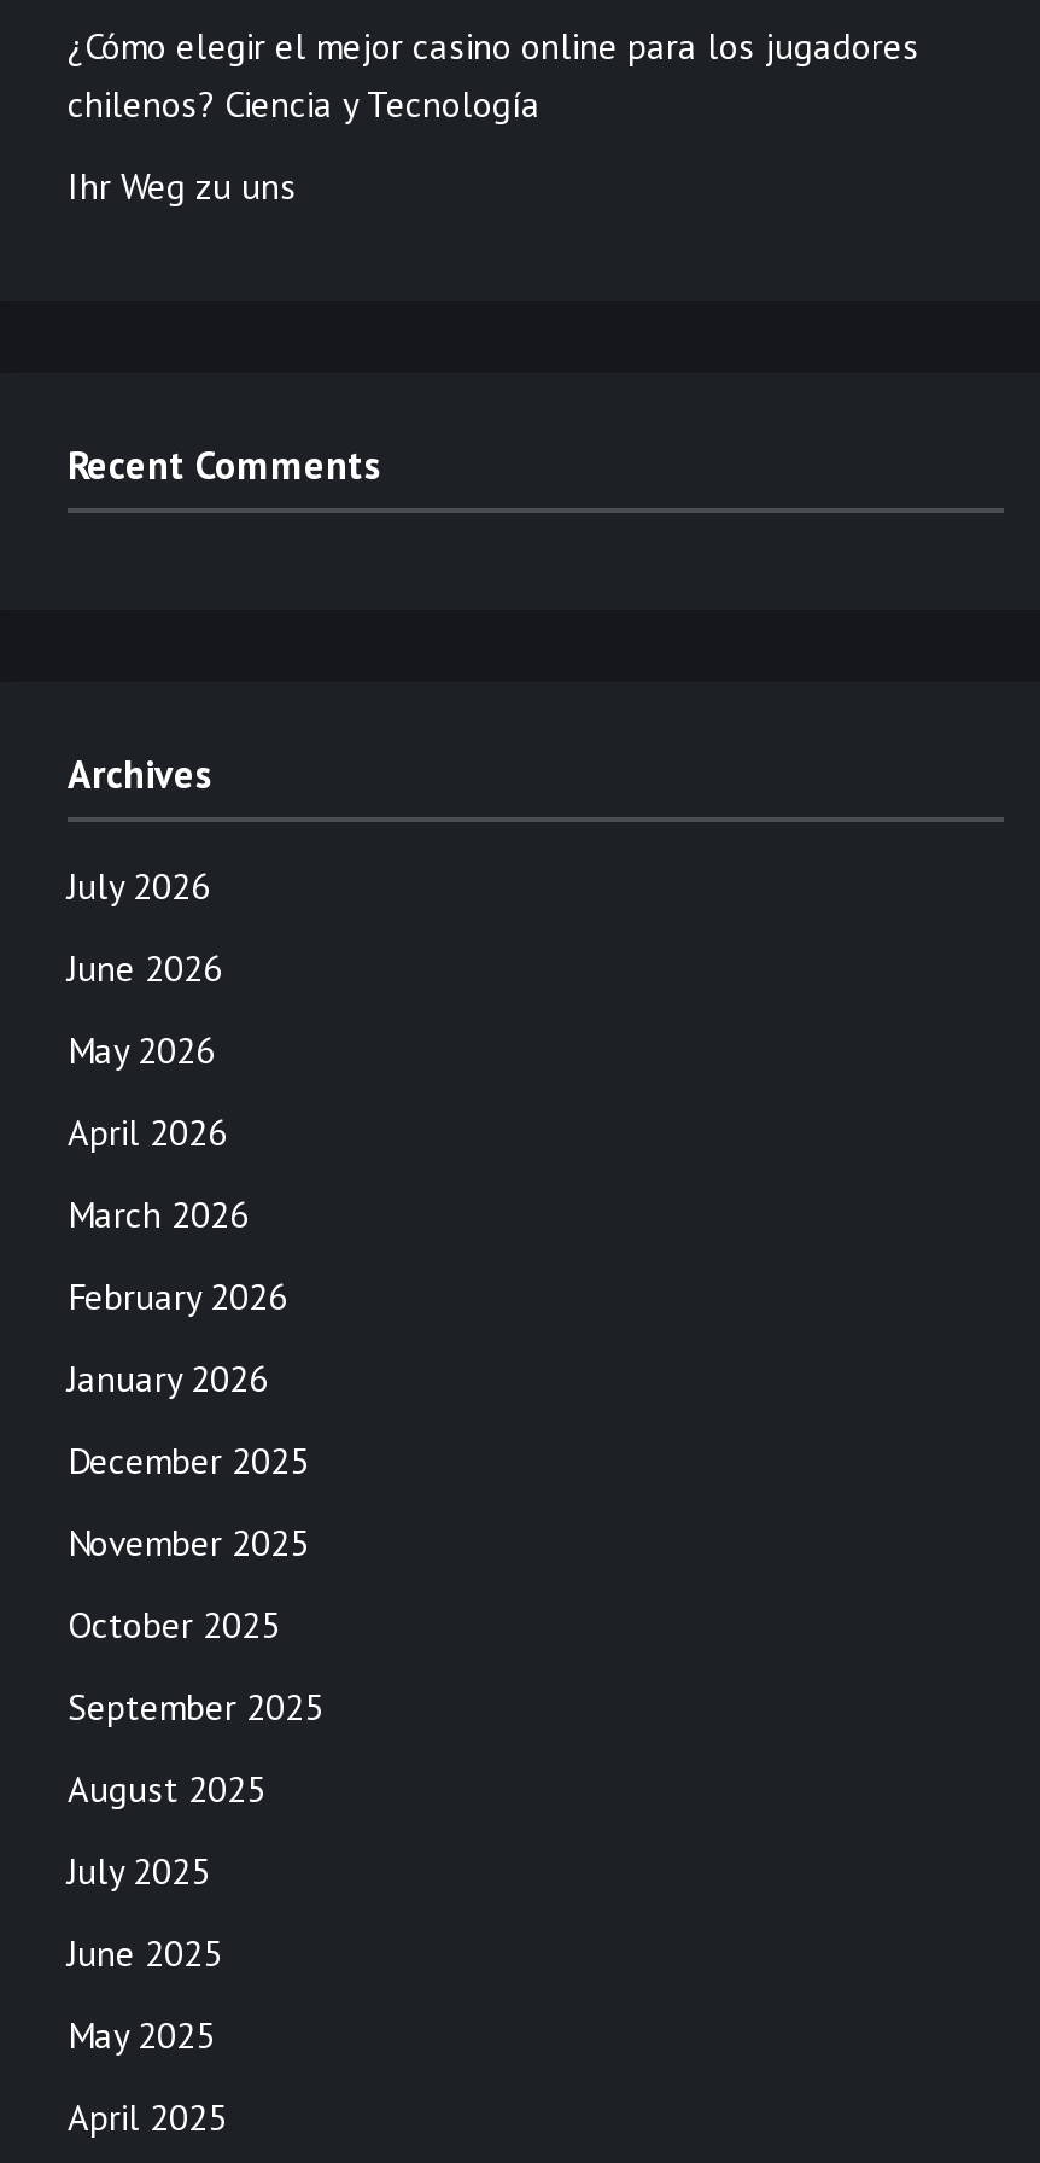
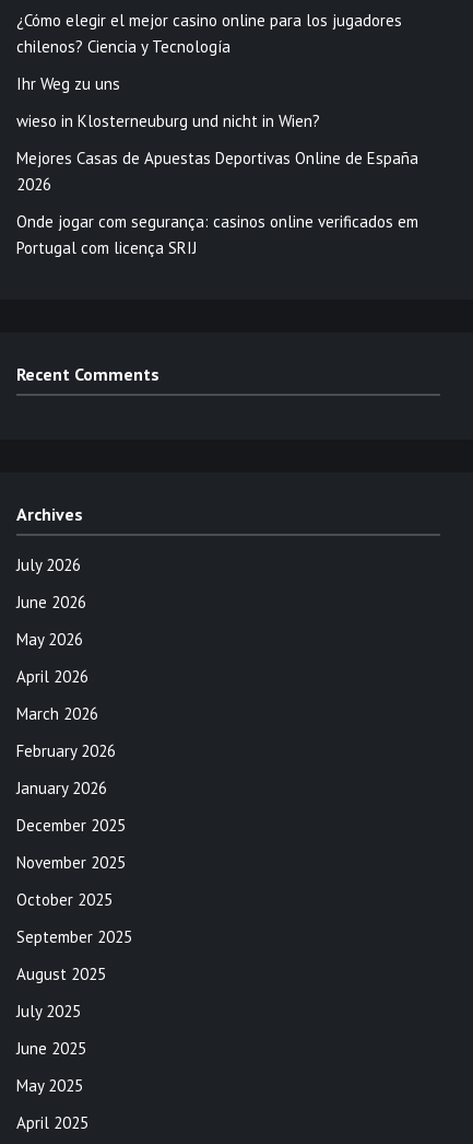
+ wieso in Klosterneuburg und nicht in Wien?
+ Mejores Casas de Apuestas Deportivas Online de España
+ 2026
+ Onde jogar com segurança: casinos online verificados em
+ Portugal com licença SRIJ
